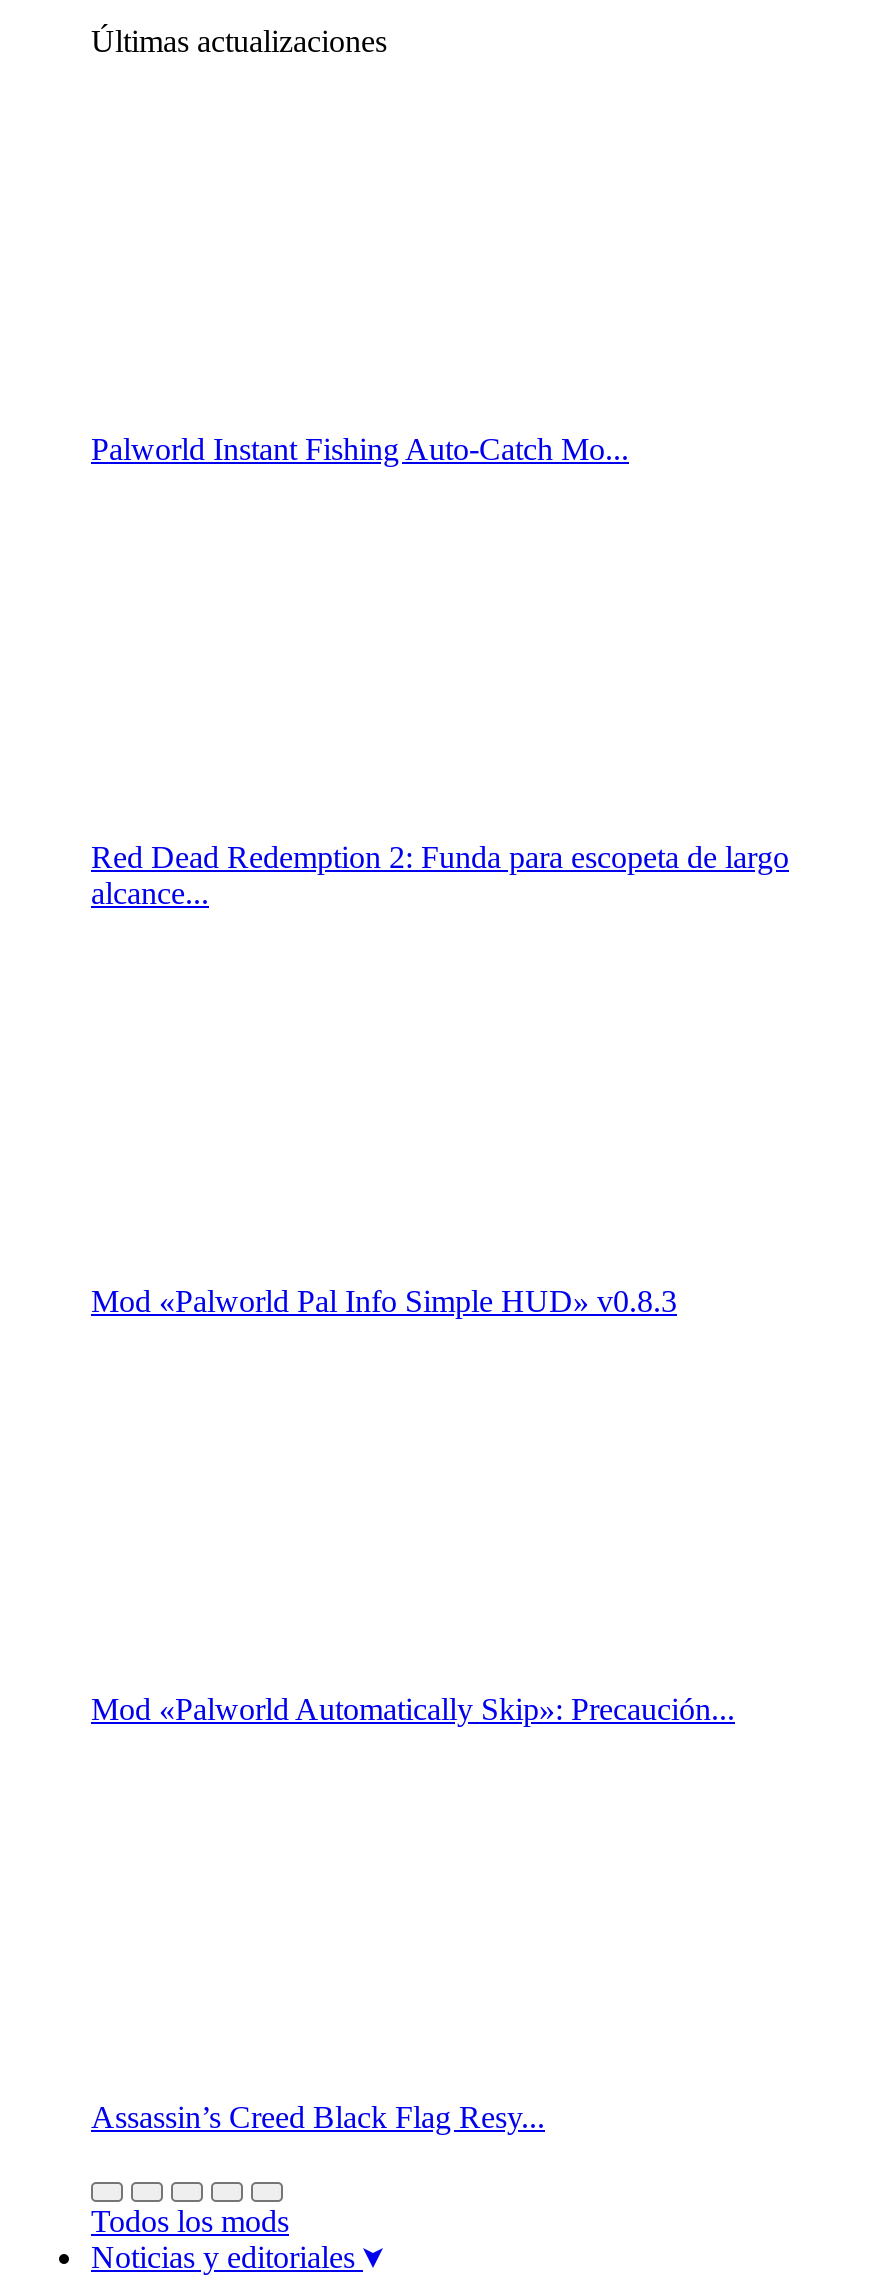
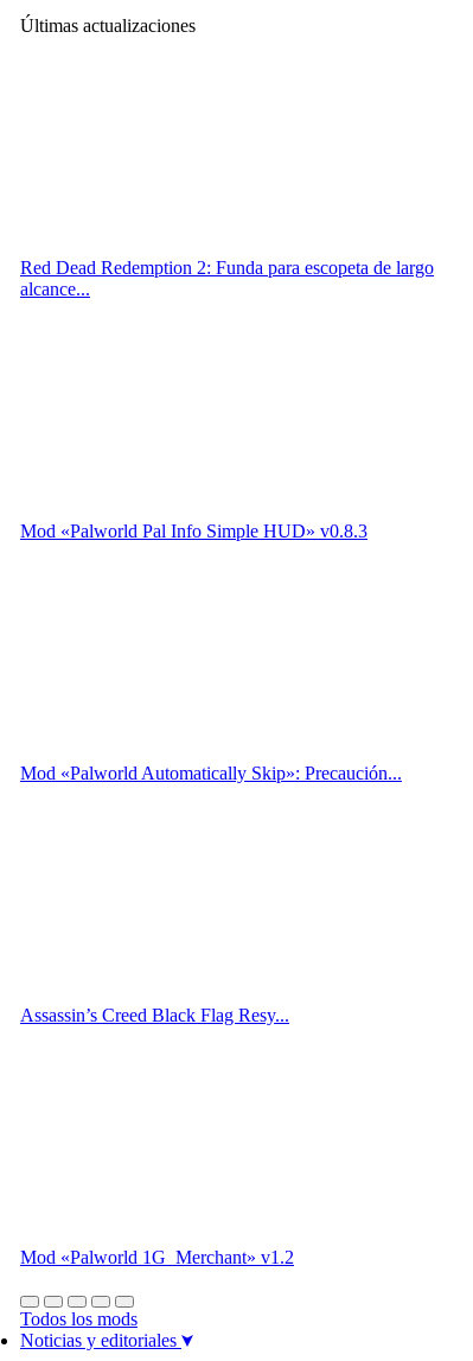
- Palworld Instant Fishing Auto-Catch Mo...

moved up: Red Dead Redemption 2: Funda para escopeta de largo | alcance... | Mod «Palworld Pal Info Simple HUD» v0.8.3 | Mod «Palworld Automatically Skip»: Precaución... | Assassin’s Creed Black Flag Resy...

+ Mod «Palworld 1G_Merchant» v1.2
